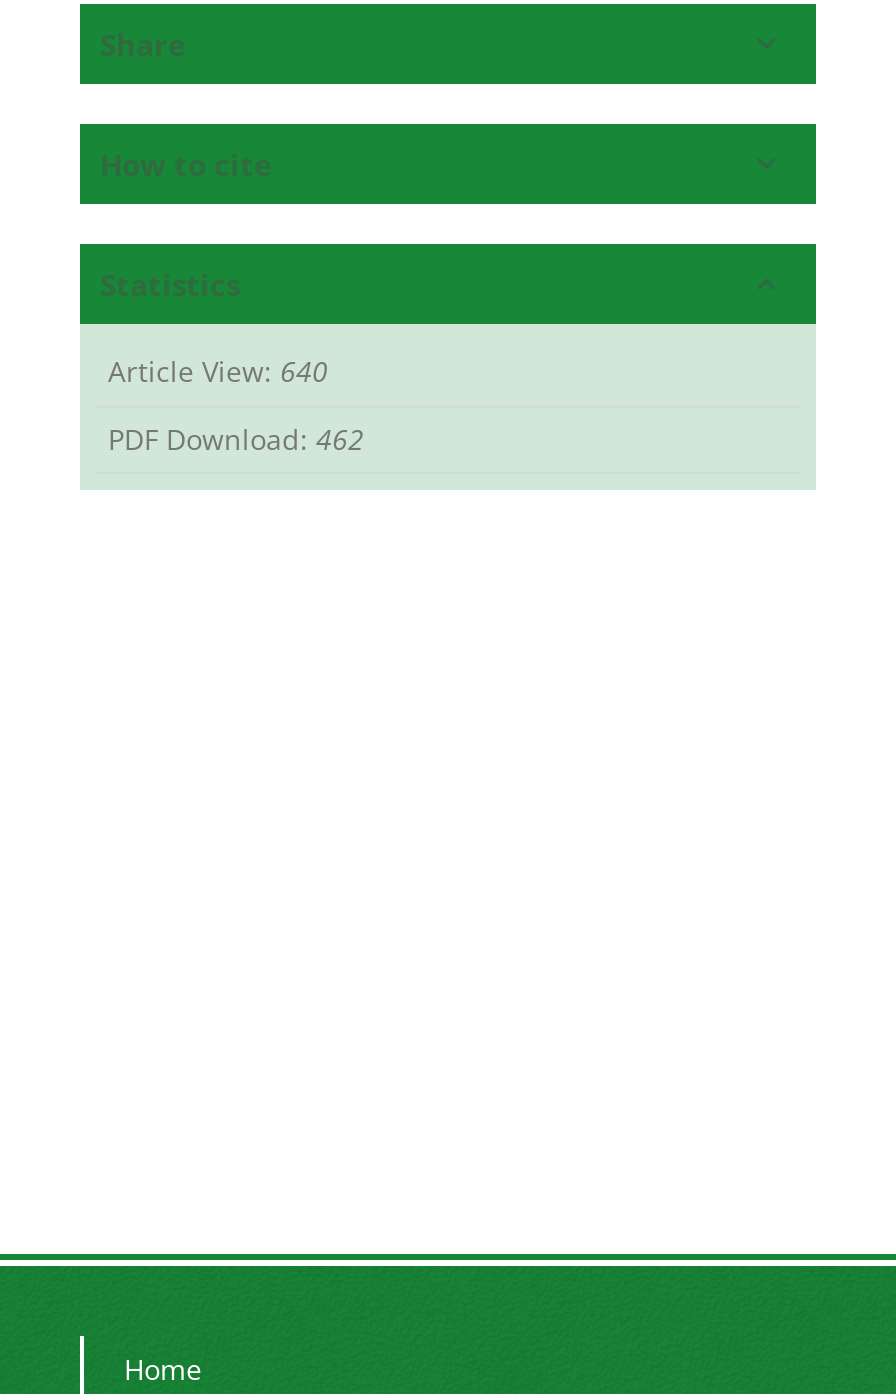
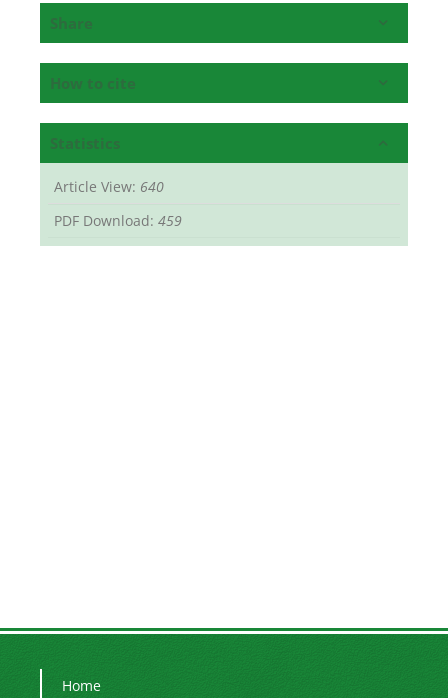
- PDF Download: 462
+ PDF Download: 459
